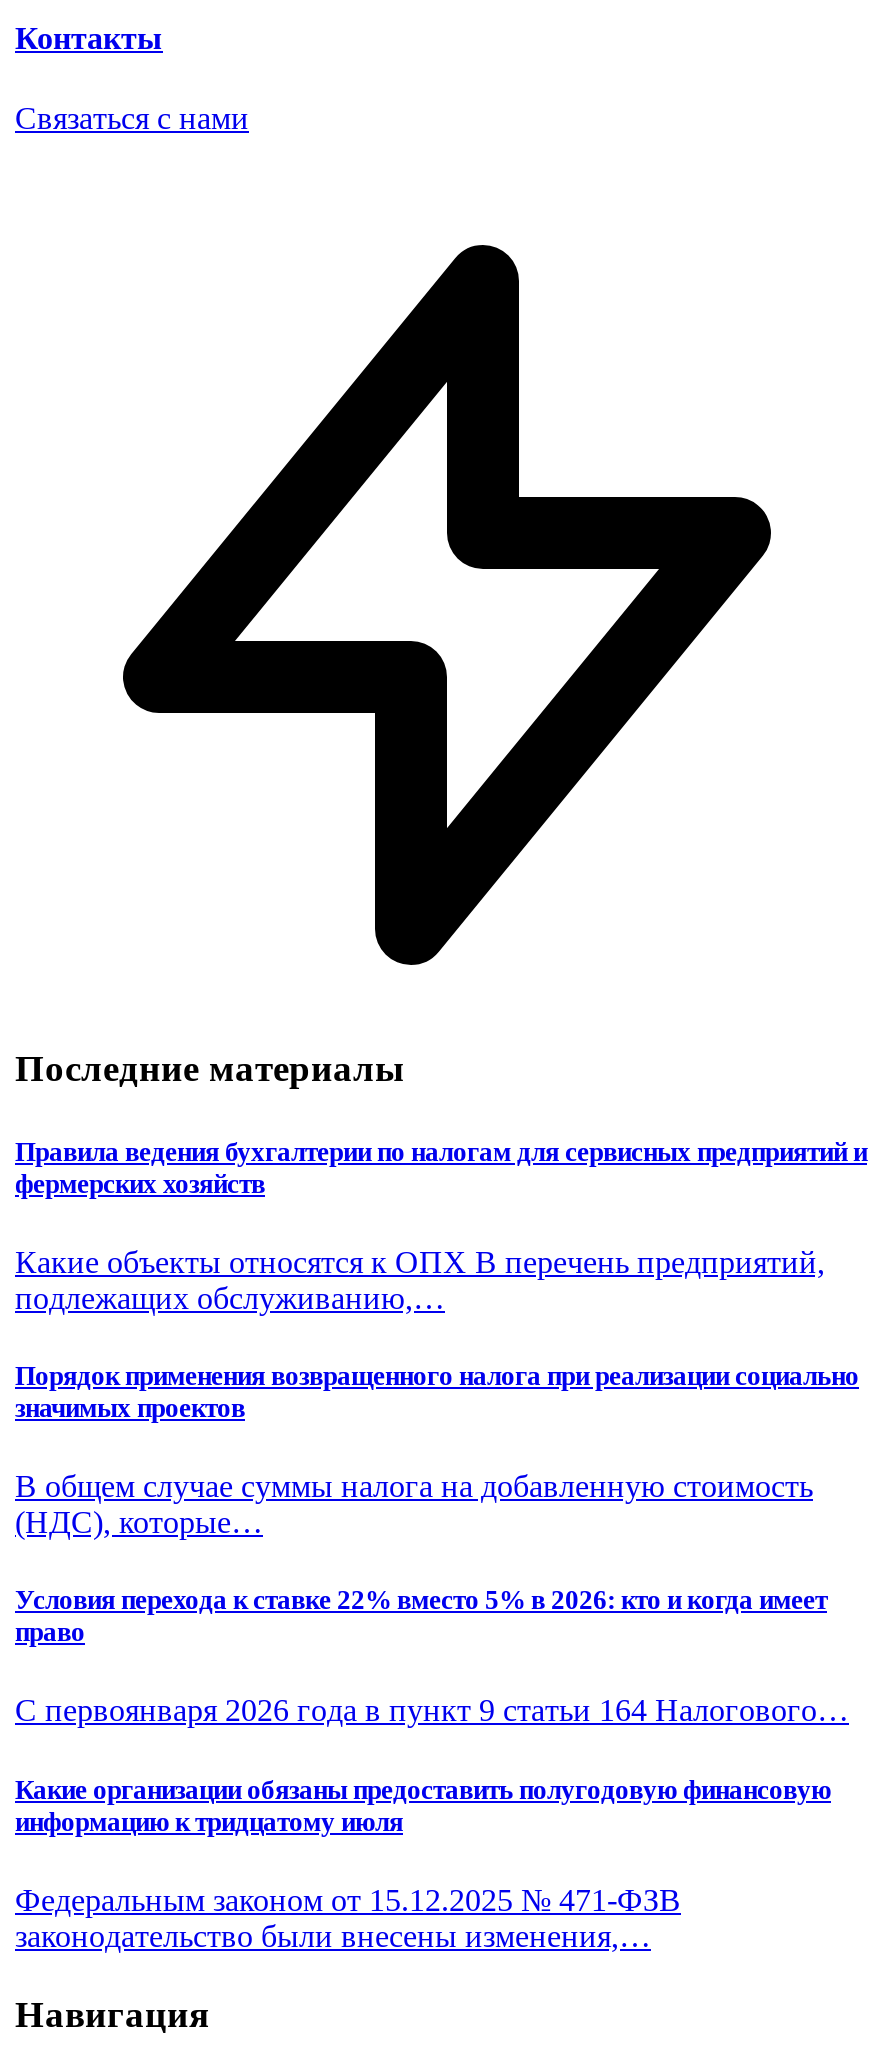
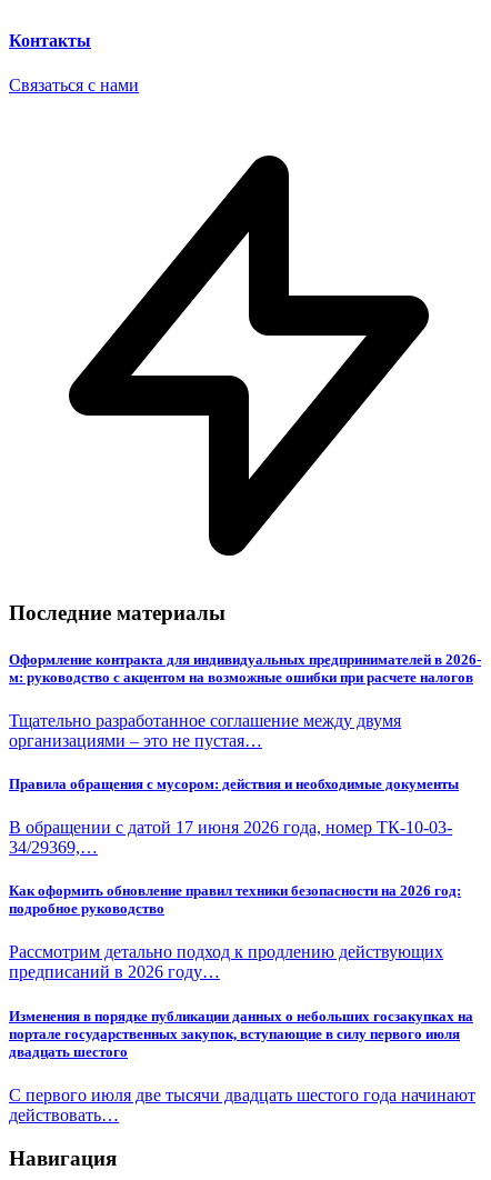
- Правила ведения бухгалтерии по налогам для сервисных предприятий и
- фермерских хозяйств
+ Оформление контракта для индивидуальных предпринимателей в 2026-
+ м: руководство с акцентом на возможные ошибки при расчете налогов

- Какие объекты относятся к ОПХ В перечень предприятий,
- подлежащих обслуживанию,…
+ Тщательно разработанное соглашение между двумя
+ организациями – это не пустая…

- Порядок применения возвращенного налога при реализации социально
- значимых проектов
+ Правила обращения с мусором: действия и необходимые документы

- В общем случае суммы налога на добавленную стоимость
- (НДС), которые…
+ В обращении с датой 17 июня 2026 года, номер ТК-10-03-
+ 34/29369,…

- Условия перехода к ставке 22% вместо 5% в 2026: кто и когда имеет
- право
+ Как оформить обновление правил техники безопасности на 2026 год:
+ подробное руководство

- С первоянваря 2026 года в пункт 9 статьи 164 Налогового…
+ Рассмотрим детально подход к продлению действующих
+ предписаний в 2026 году…

- Какие организации обязаны предоставить полугодовую финансовую
- информацию к тридцатому июля
+ Изменения в порядке публикации данных о небольших госзакупках на
+ портале государственных закупок, вступающие в силу первого июля
+ двадцать шестого

- Федеральным законом от 15.12.2025 № 471-ФЗВ
- законодательство были внесены изменения,…
+ С первого июля две тысячи двадцать шестого года начинают
+ действовать…
